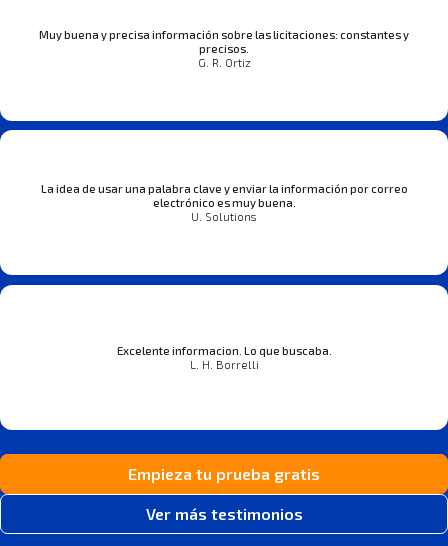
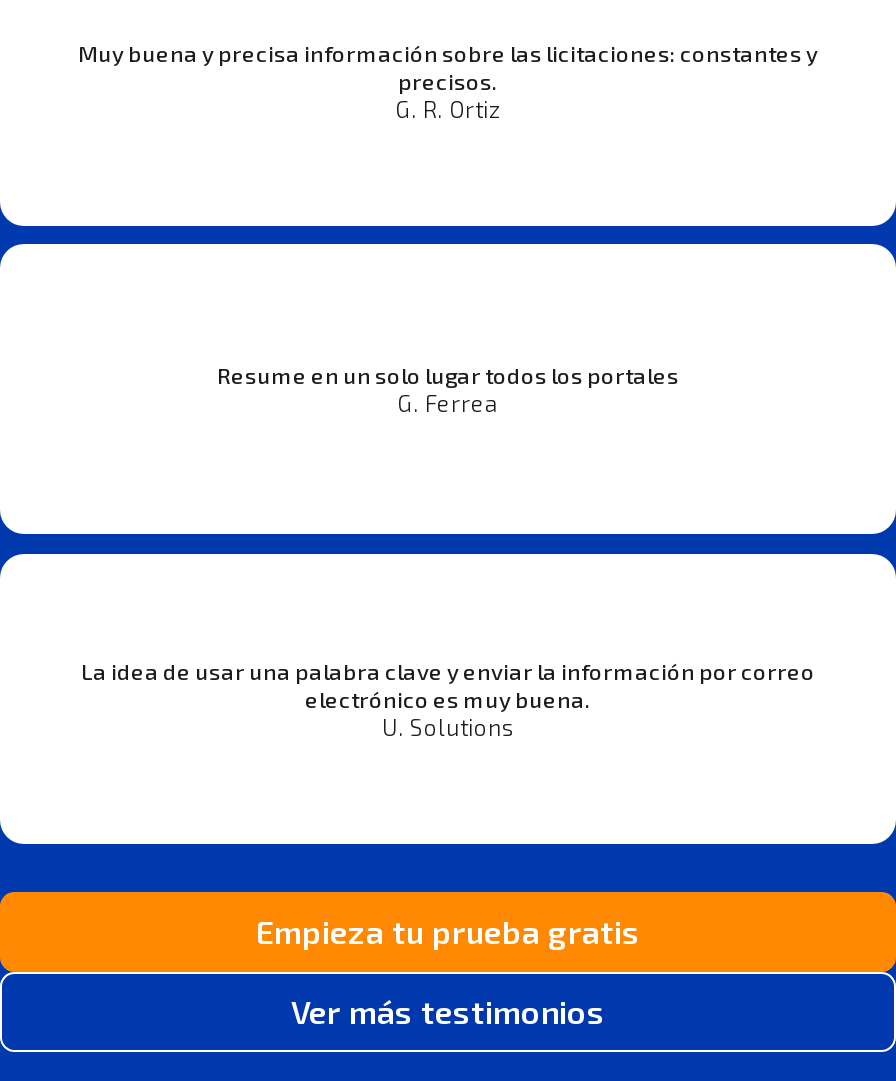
+ Resume en un solo lugar todos los portales
+ G. Ferrea

moved down: La idea de usar una palabra clave y enviar la información por correo | electrónico es muy buena. | U. Solutions

- Excelente informacion. Lo que buscaba.
- L. H. Borrelli
